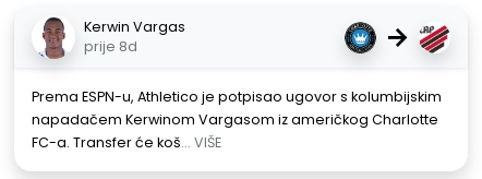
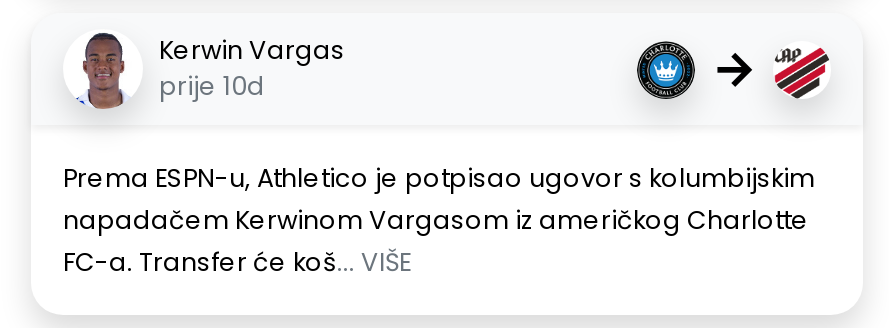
- prije 8d
+ prije 10d
